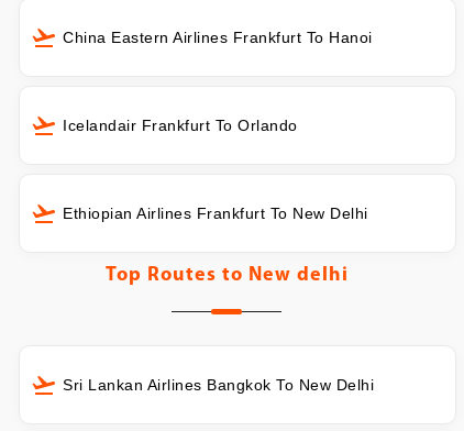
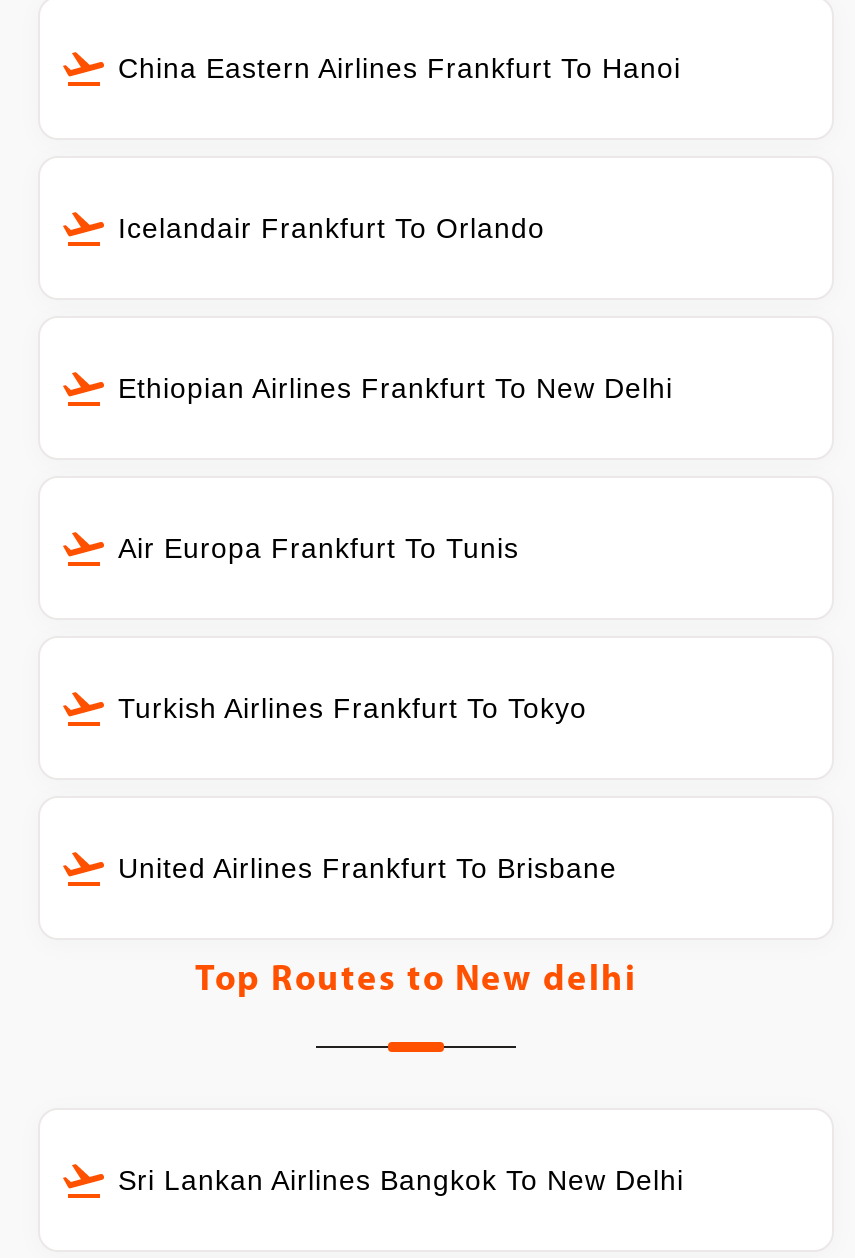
+ Air Europa Frankfurt To Tunis

+ Turkish Airlines Frankfurt To Tokyo

+ United Airlines Frankfurt To Brisbane
